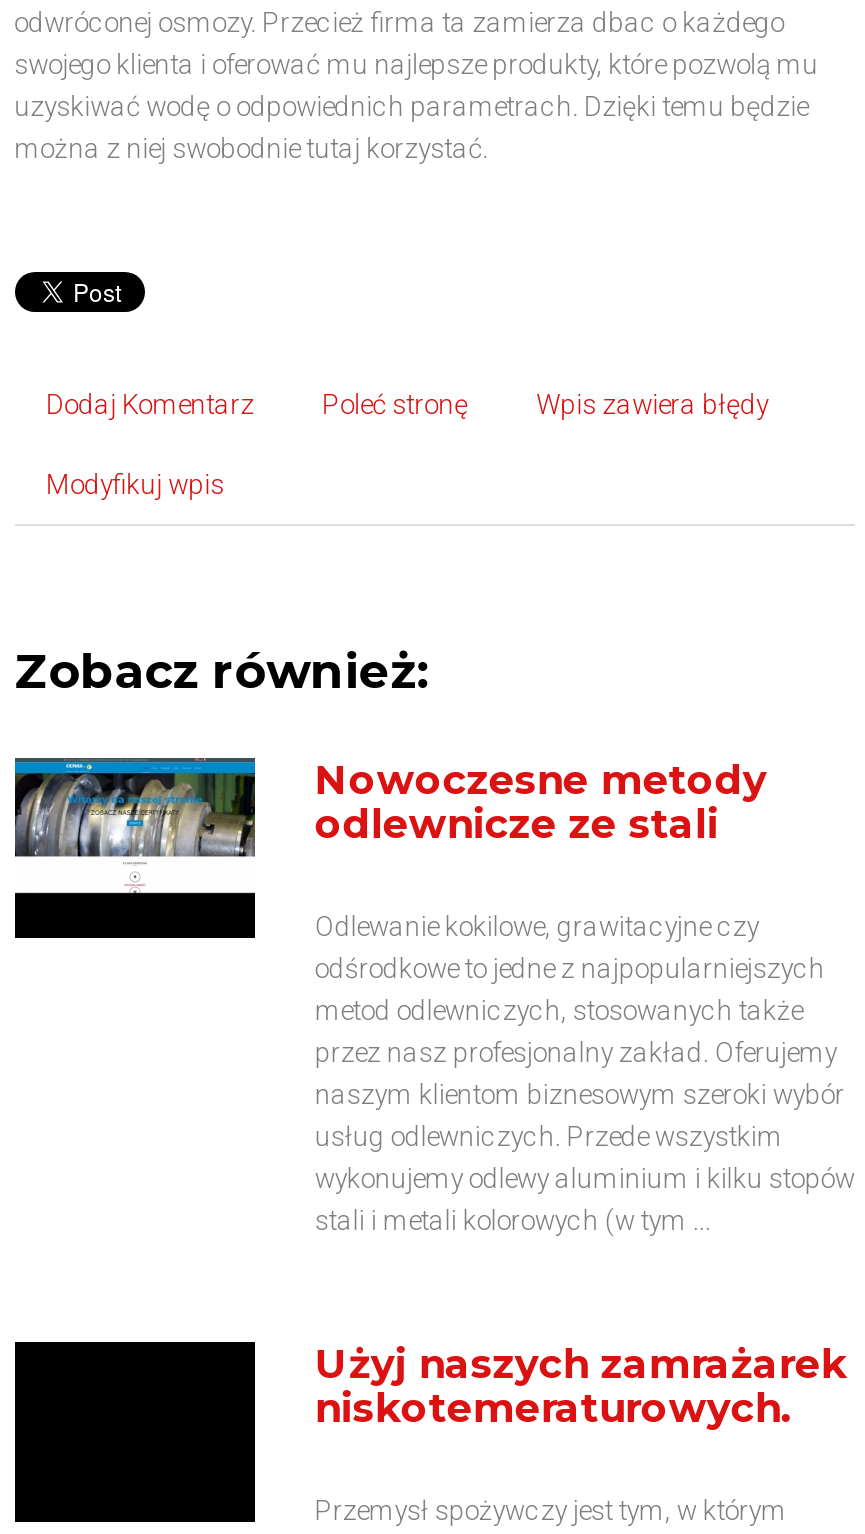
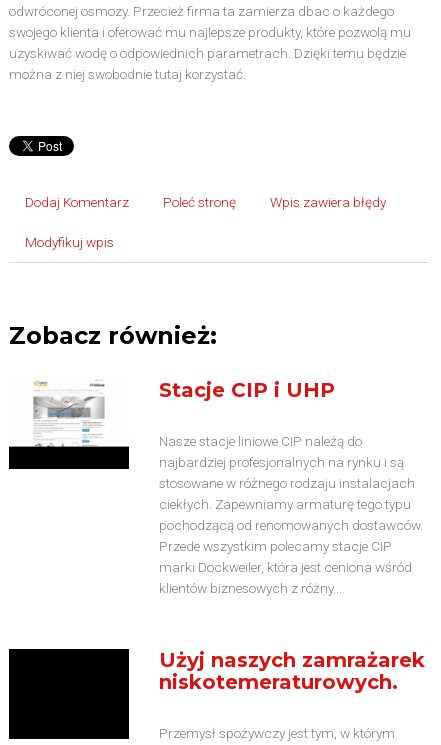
- [image]
- Nowoczesne metody
- odlewnicze ze stali
+ [image]
+ Stacje CIP i UHP

- Odlewanie kokilowe, grawitacyjne czy
- odśrodkowe to jedne z najpopularniejszych
- metod odlewniczych, stosowanych także
- przez nasz profesjonalny zakład. Oferujemy
- naszym klientom biznesowym szeroki wybór
- usług odlewniczych. Przede wszystkim
- wykonujemy odlewy aluminium i kilku stopów
- stali i metali kolorowych (w tym ...
+ Nasze stacje liniowe CIP należą do
+ najbardziej profesjonalnych na rynku i są
+ stosowane w różnego rodzaju instalacjach
+ ciekłych. Zapewniamy armaturę tego typu
+ pochodzącą od renomowanych dostawców.
+ Przede wszystkim polecamy stacje CIP
+ marki Dockweiler, która jest ceniona wśród
+ klientów biznesowych z różny...
